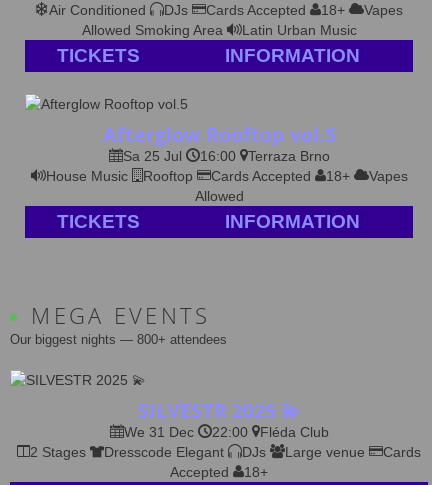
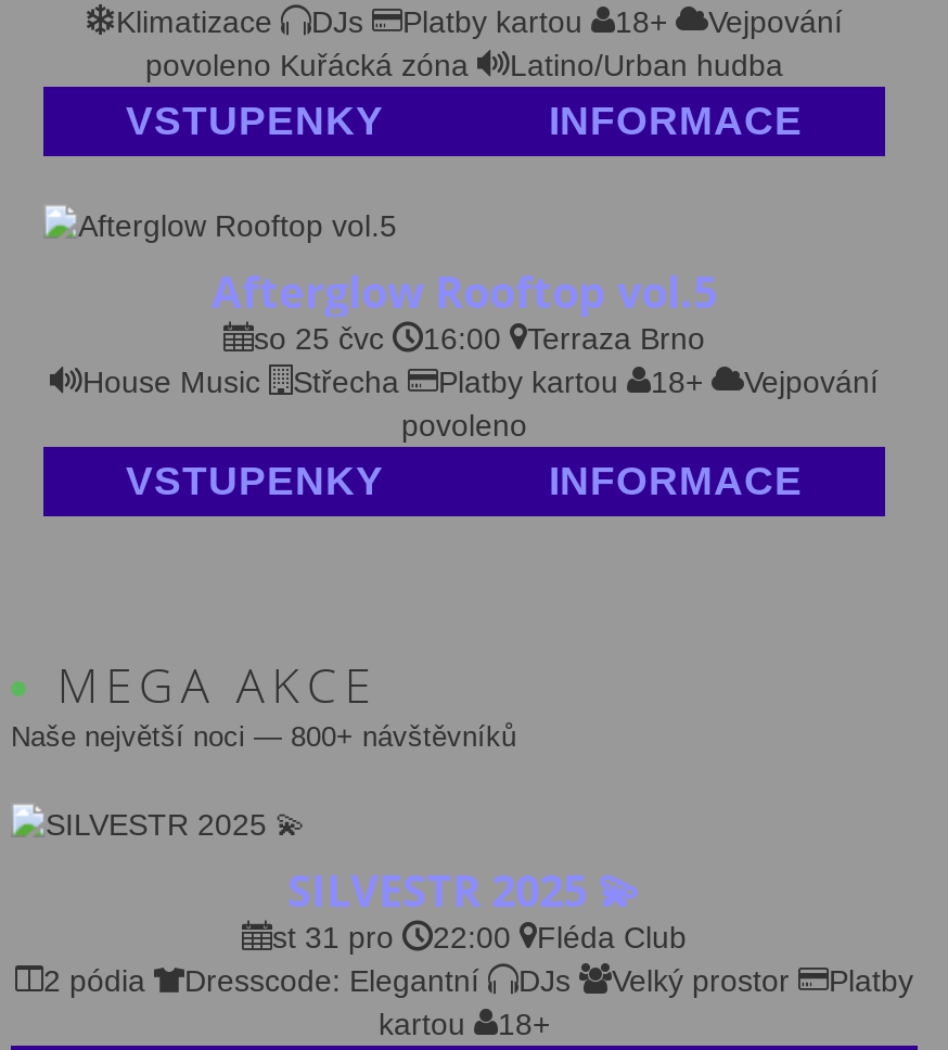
- Air Conditioned
+ Klimatizace

- Vapes
- Allowed Smoking Area
- Latin Urban Music
- TICKETS
- INFORMATION
+ Vejpování
+ povoleno Kuřácká zóna
+ Latino/Urban hudba
+ VSTUPENKY
+ INFORMACE

- Cards Accepted
+ Platby kartou

- Sa 25 Jul 16:00 Terraza Brno
+ so 25 čvc 16:00 Terraza Brno

- Vapes
- Allowed
- TICKETS
- INFORMATION
+ Vejpování
+ povoleno
+ VSTUPENKY
+ INFORMACE

- Rooftop
- Cards Accepted
+ Střecha
+ Platby kartou

- MEGA EVENTS
- Our biggest nights — 800+ attendees
+ MEGA AKCE
+ Naše největší noci — 800+ návštěvníků

- We 31 Dec 22:00 Fléda Club
+ st 31 pro 22:00 Fléda Club

- 2 Stages
- Dresscode Elegant
+ 2 pódia
+ Dresscode: Elegantní

- Large venue
- Cards
- Accepted
+ Velký prostor
+ Platby
+ kartou
